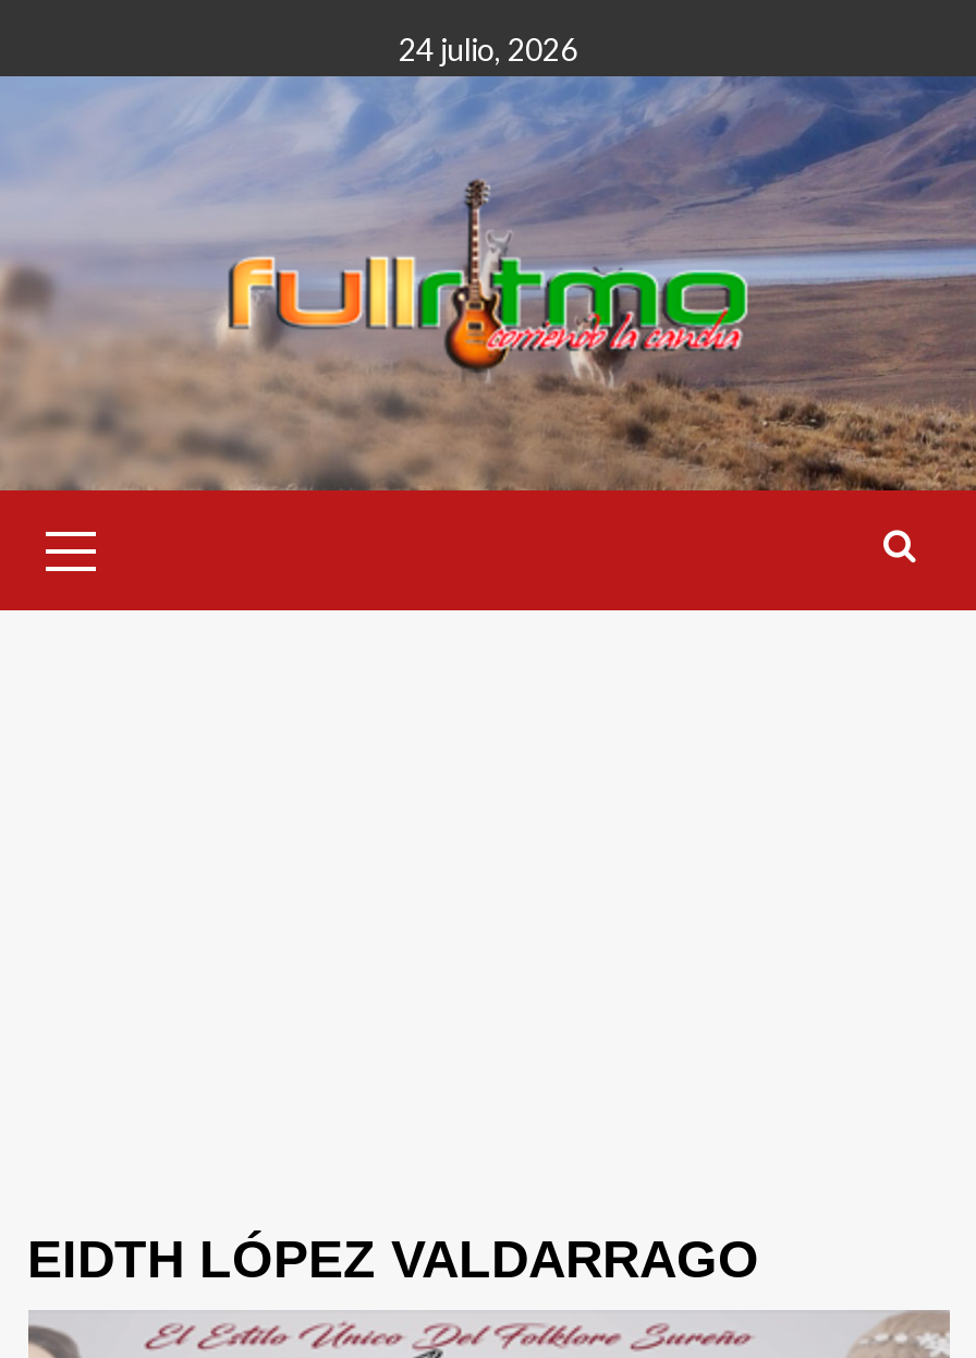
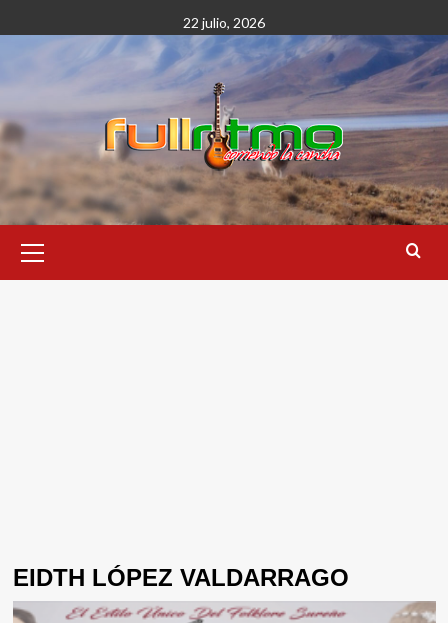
- 24 julio, 2026
+ 22 julio, 2026
